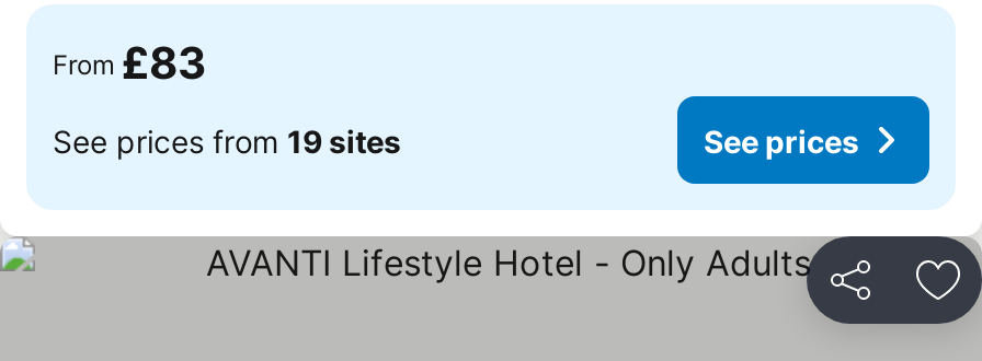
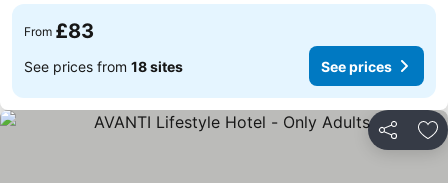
- See prices from 19 sites
+ See prices from 18 sites
